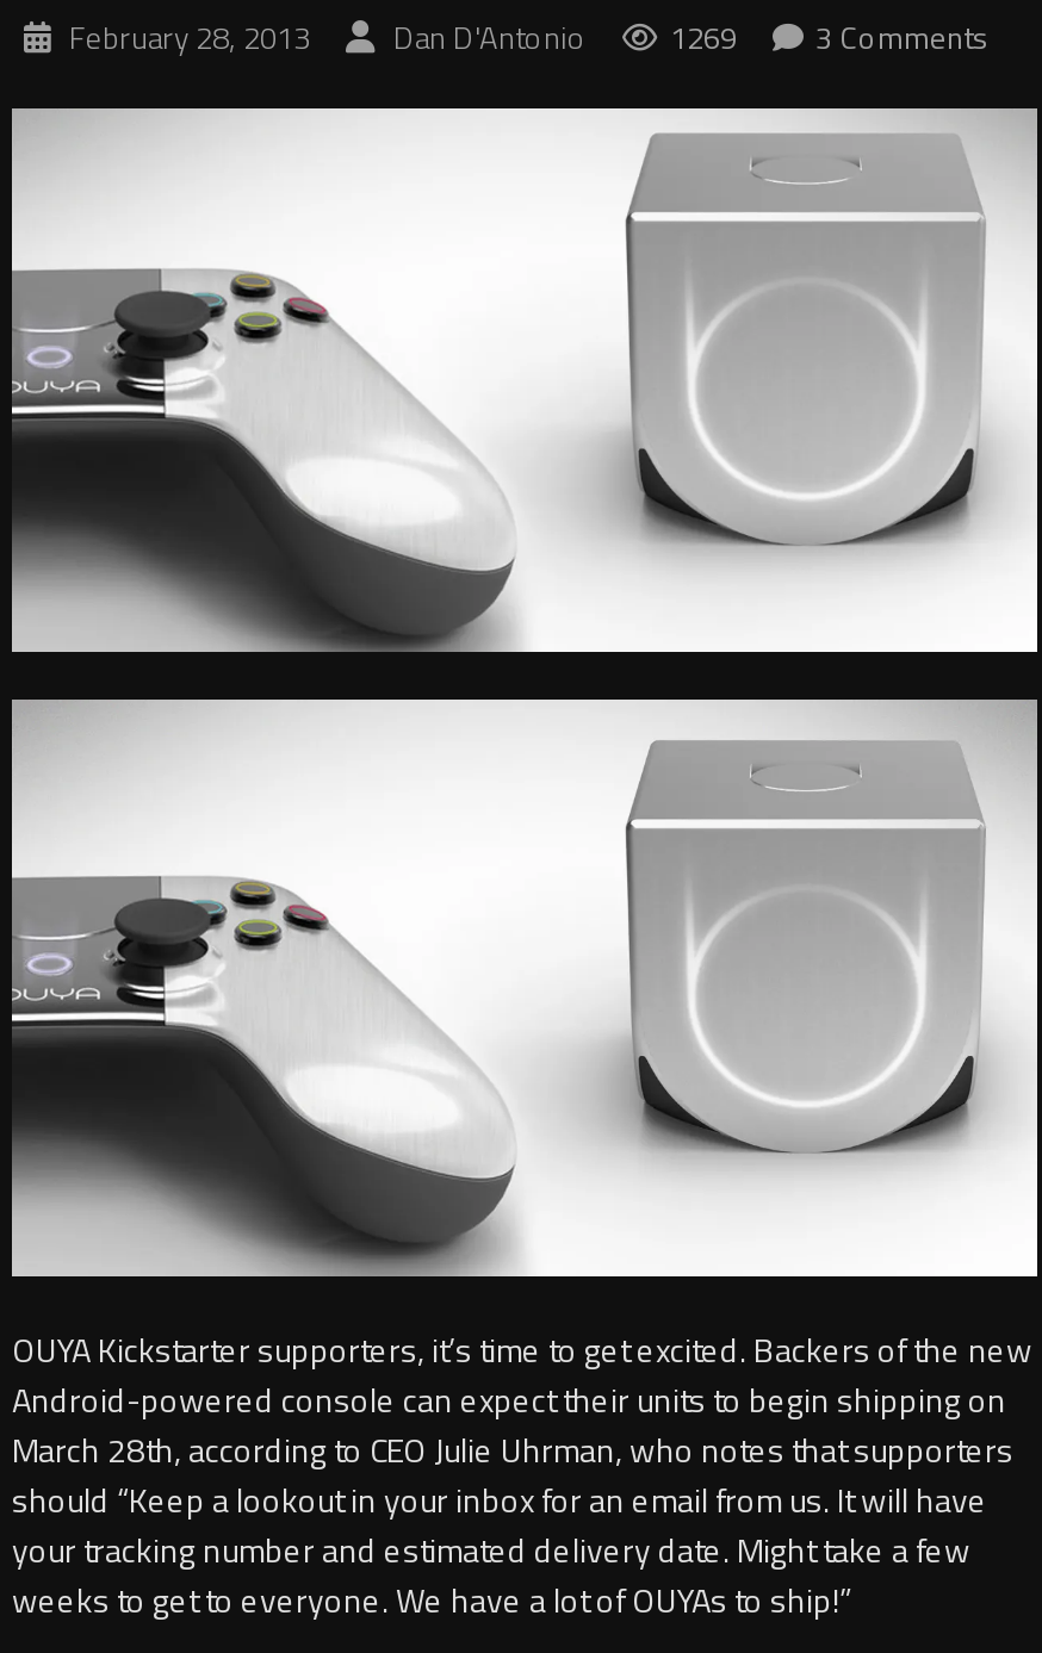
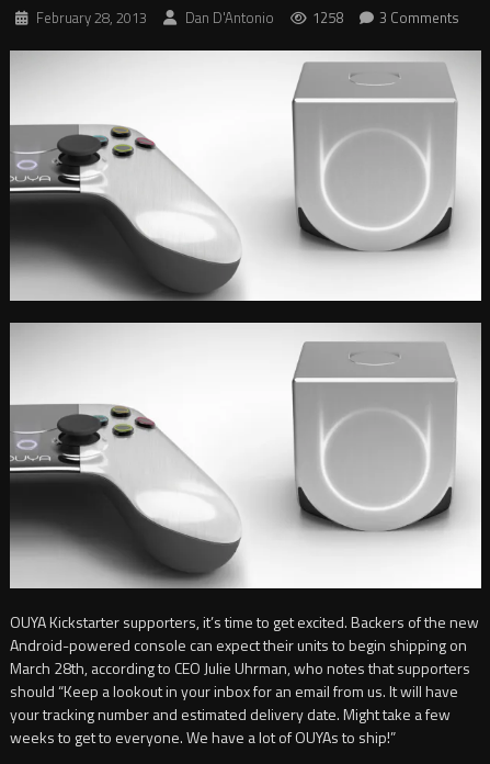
- February 28, 2013 Dan D'Antonio 1269 3 Comments
+ February 28, 2013 Dan D'Antonio 1258 3 Comments
